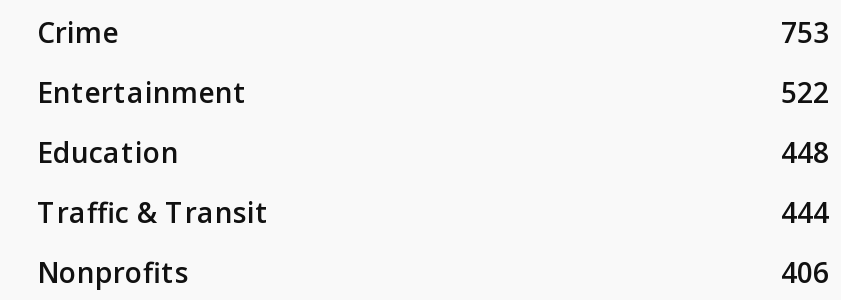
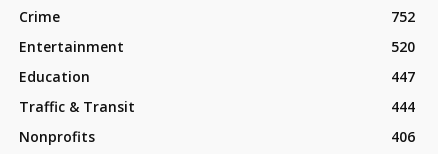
- 753
+ 752

- 522
+ 520

- 448
+ 447
